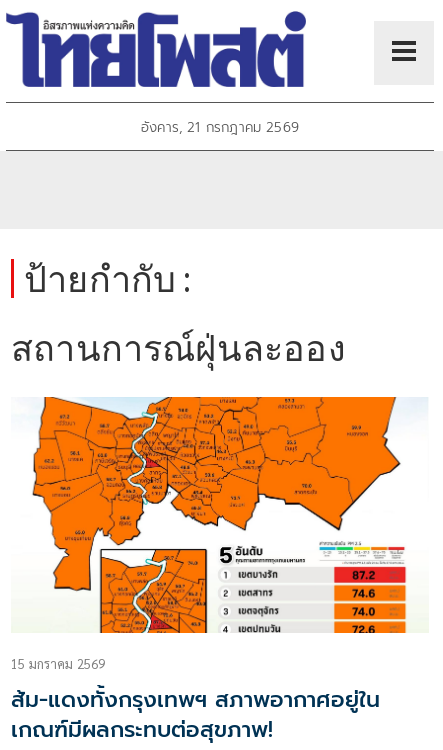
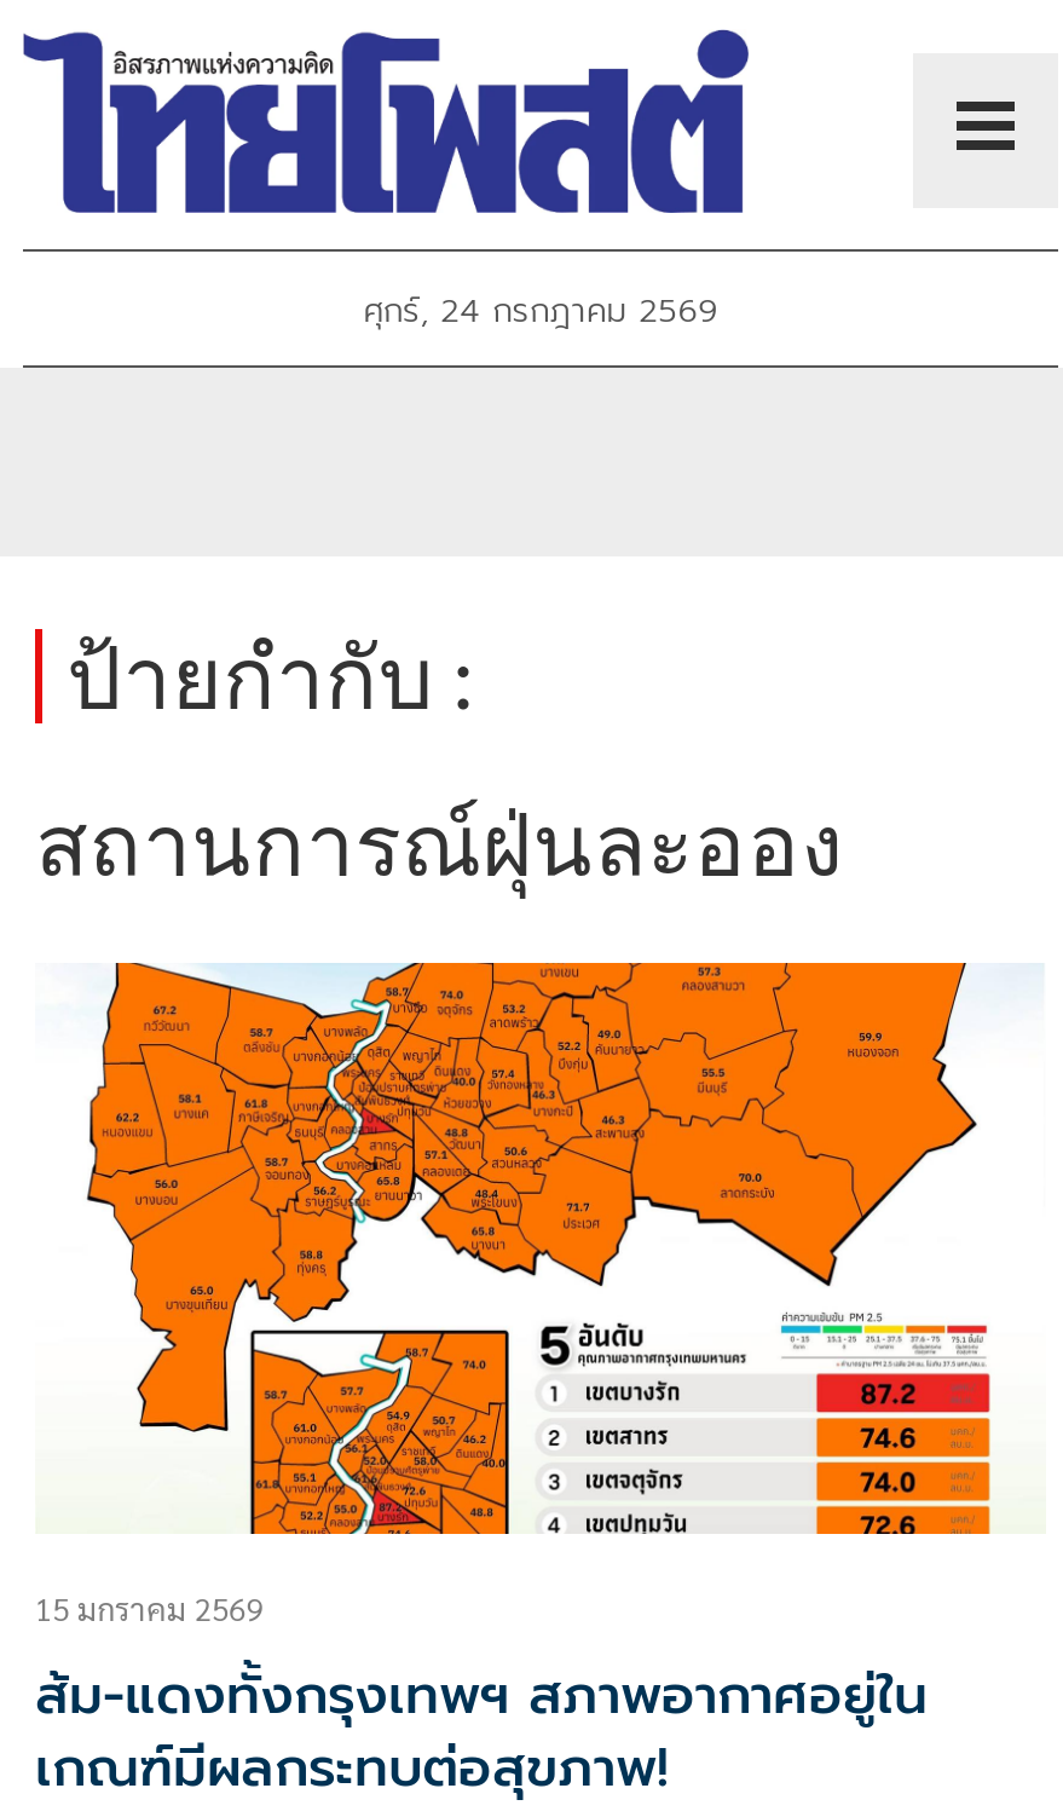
- อังคาร, 21 กรกฎาคม 2569
+ ศุกร์, 24 กรกฎาคม 2569
